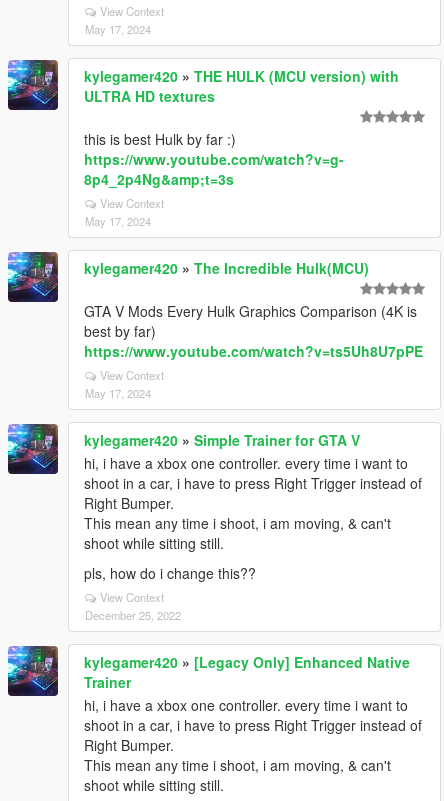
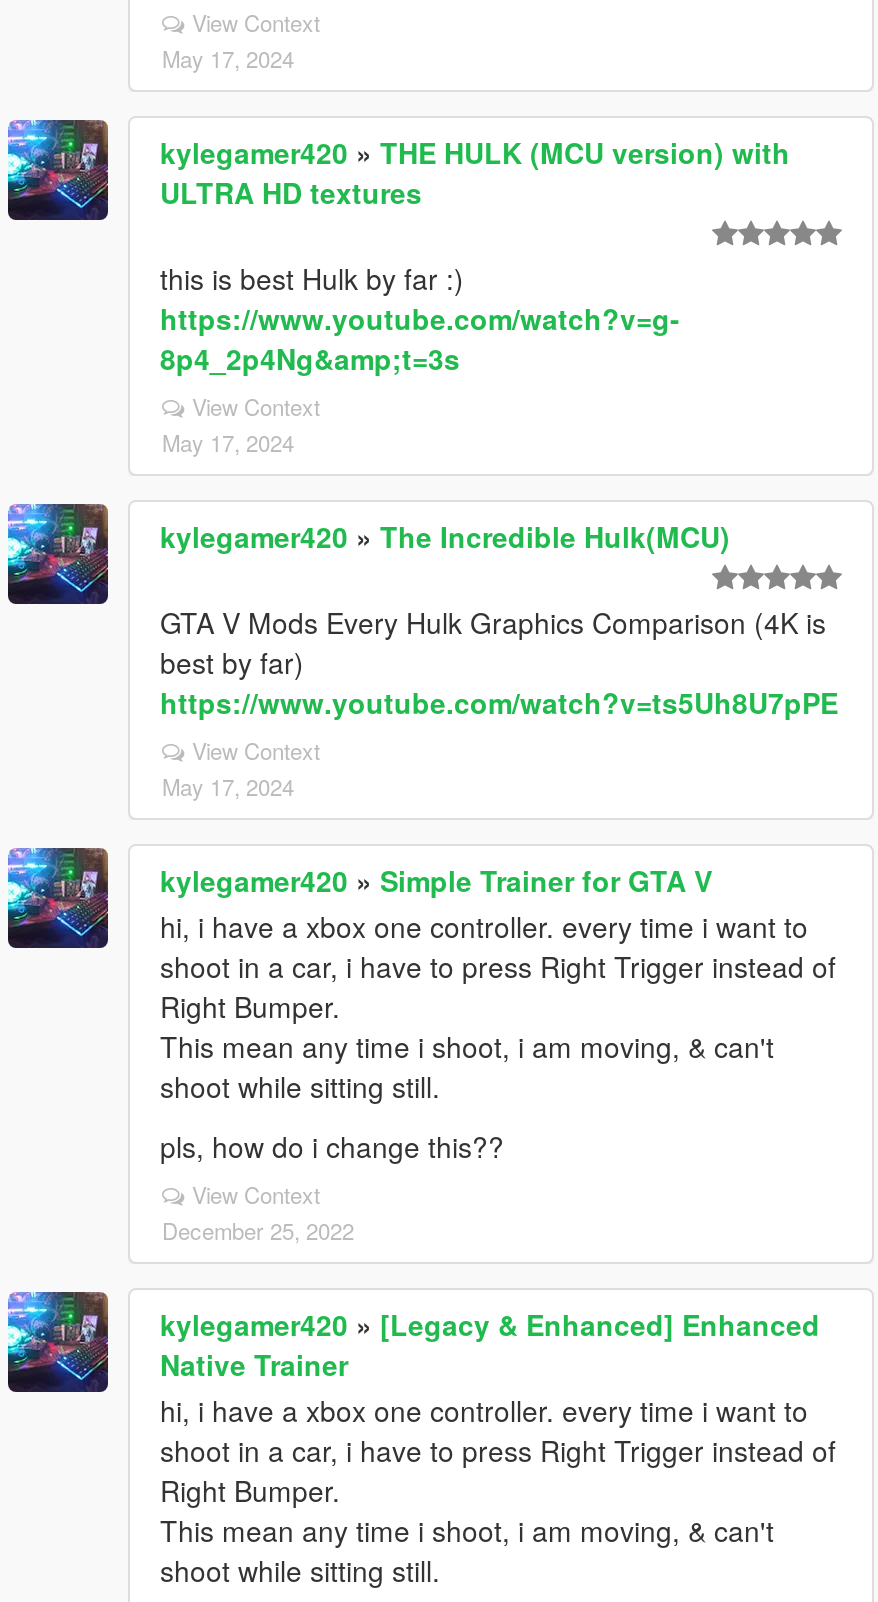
- kylegamer420» [Legacy Only] Enhanced Native
- Trainer
+ kylegamer420» [Legacy & Enhanced] Enhanced
+ Native Trainer
